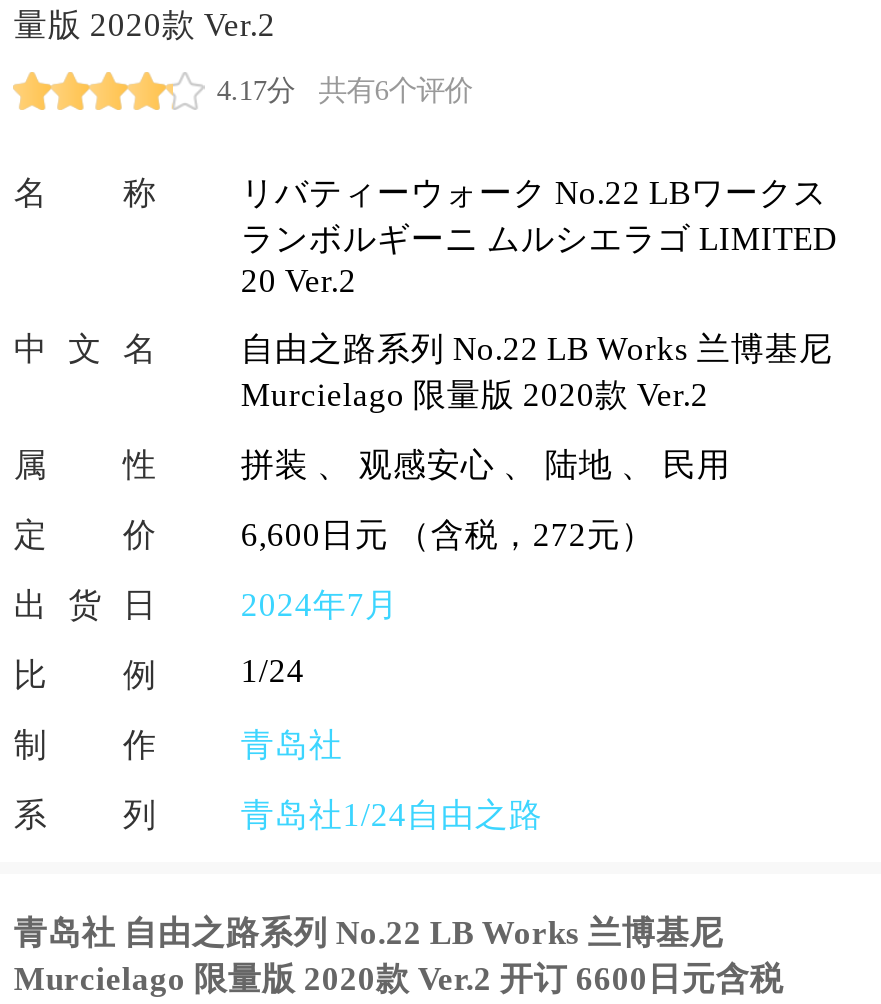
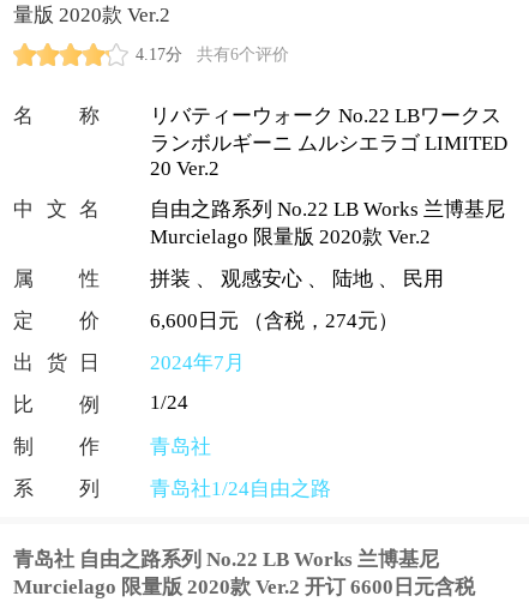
- 6,600日元 （含税，272元）
+ 6,600日元 （含税，274元）
